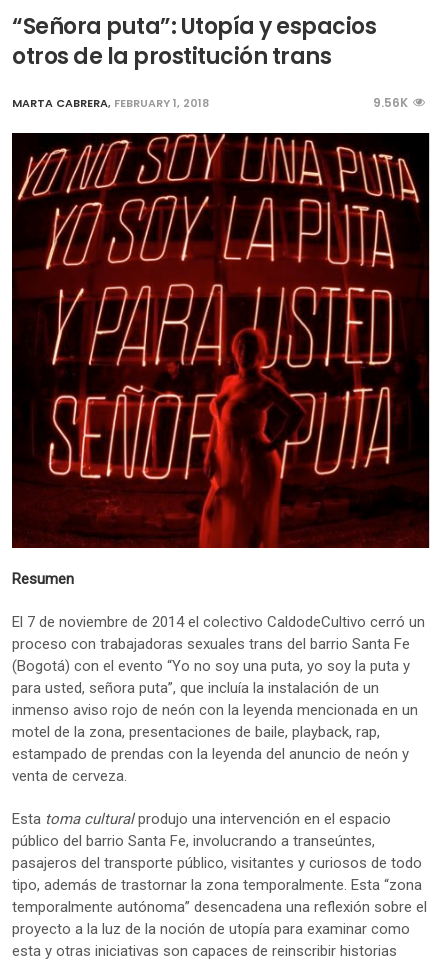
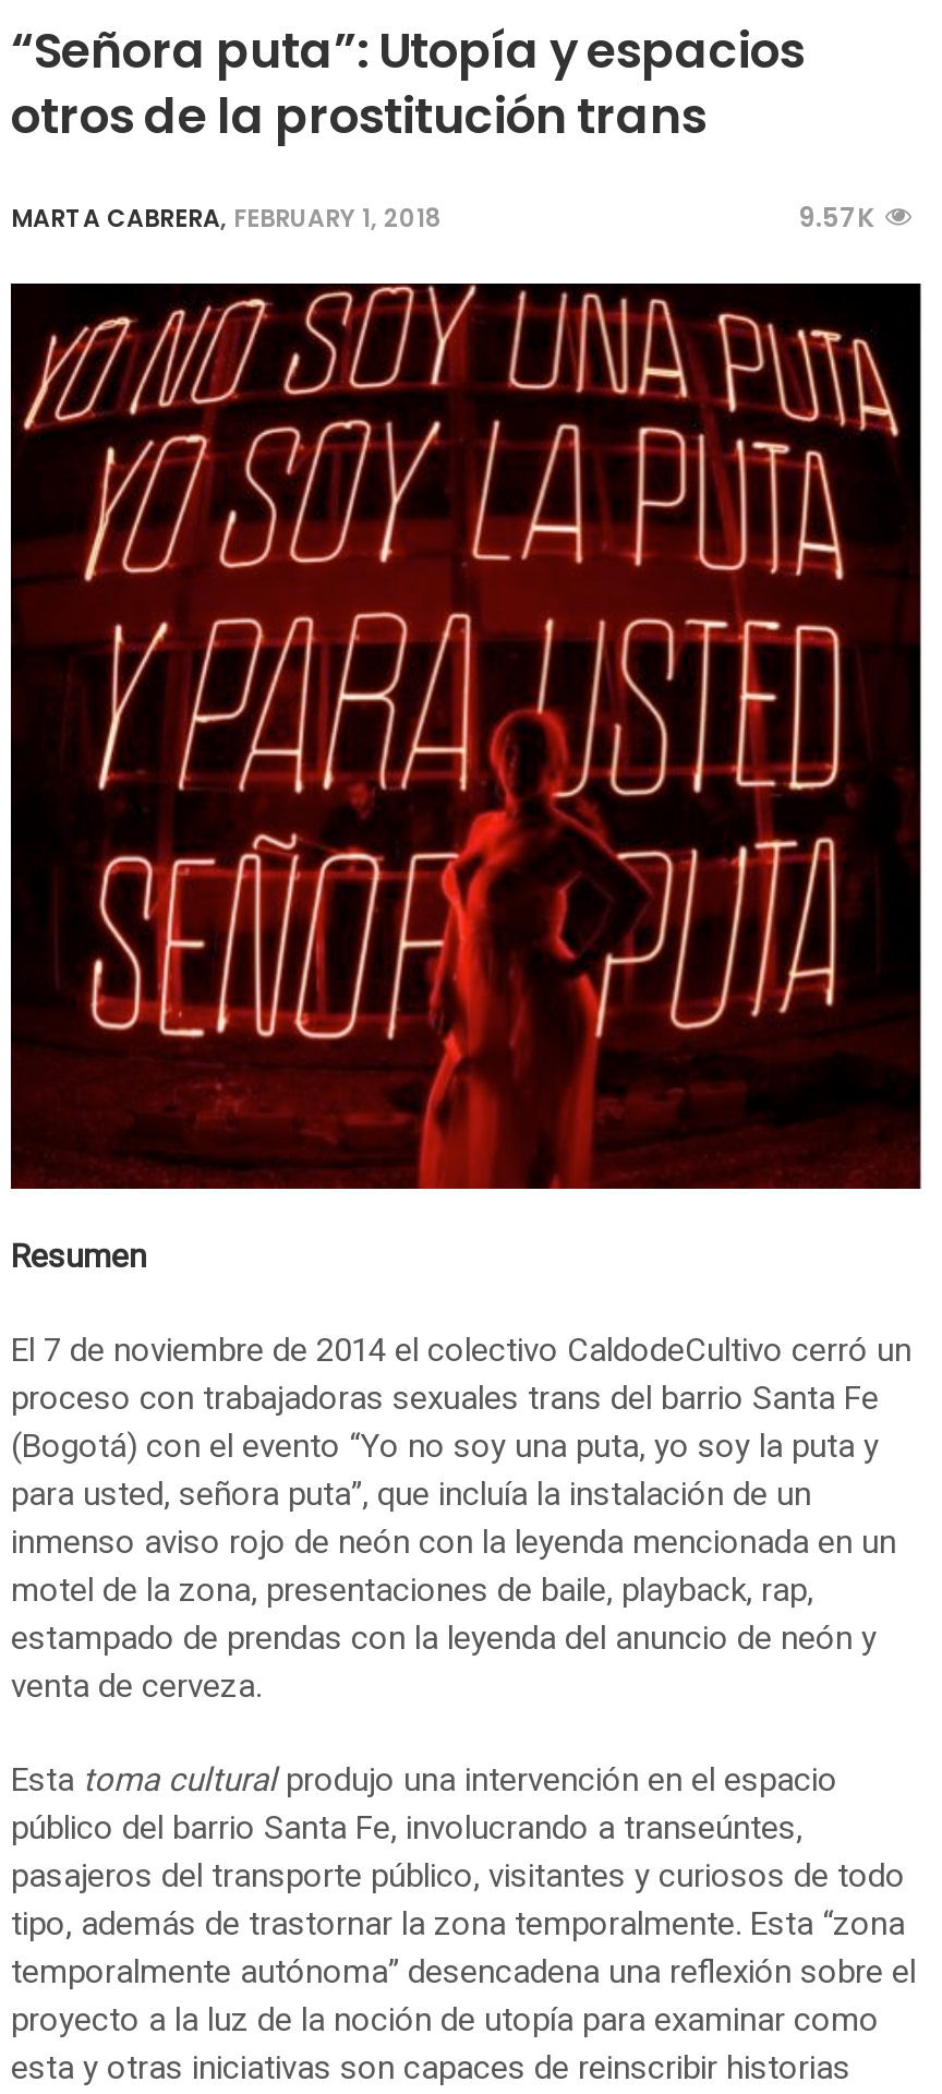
- 9.56K
+ 9.57K
